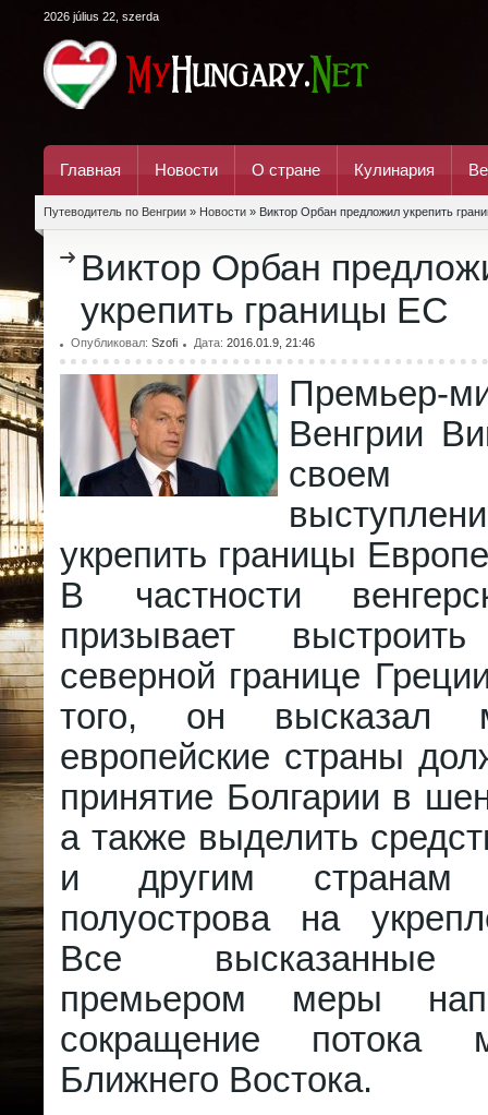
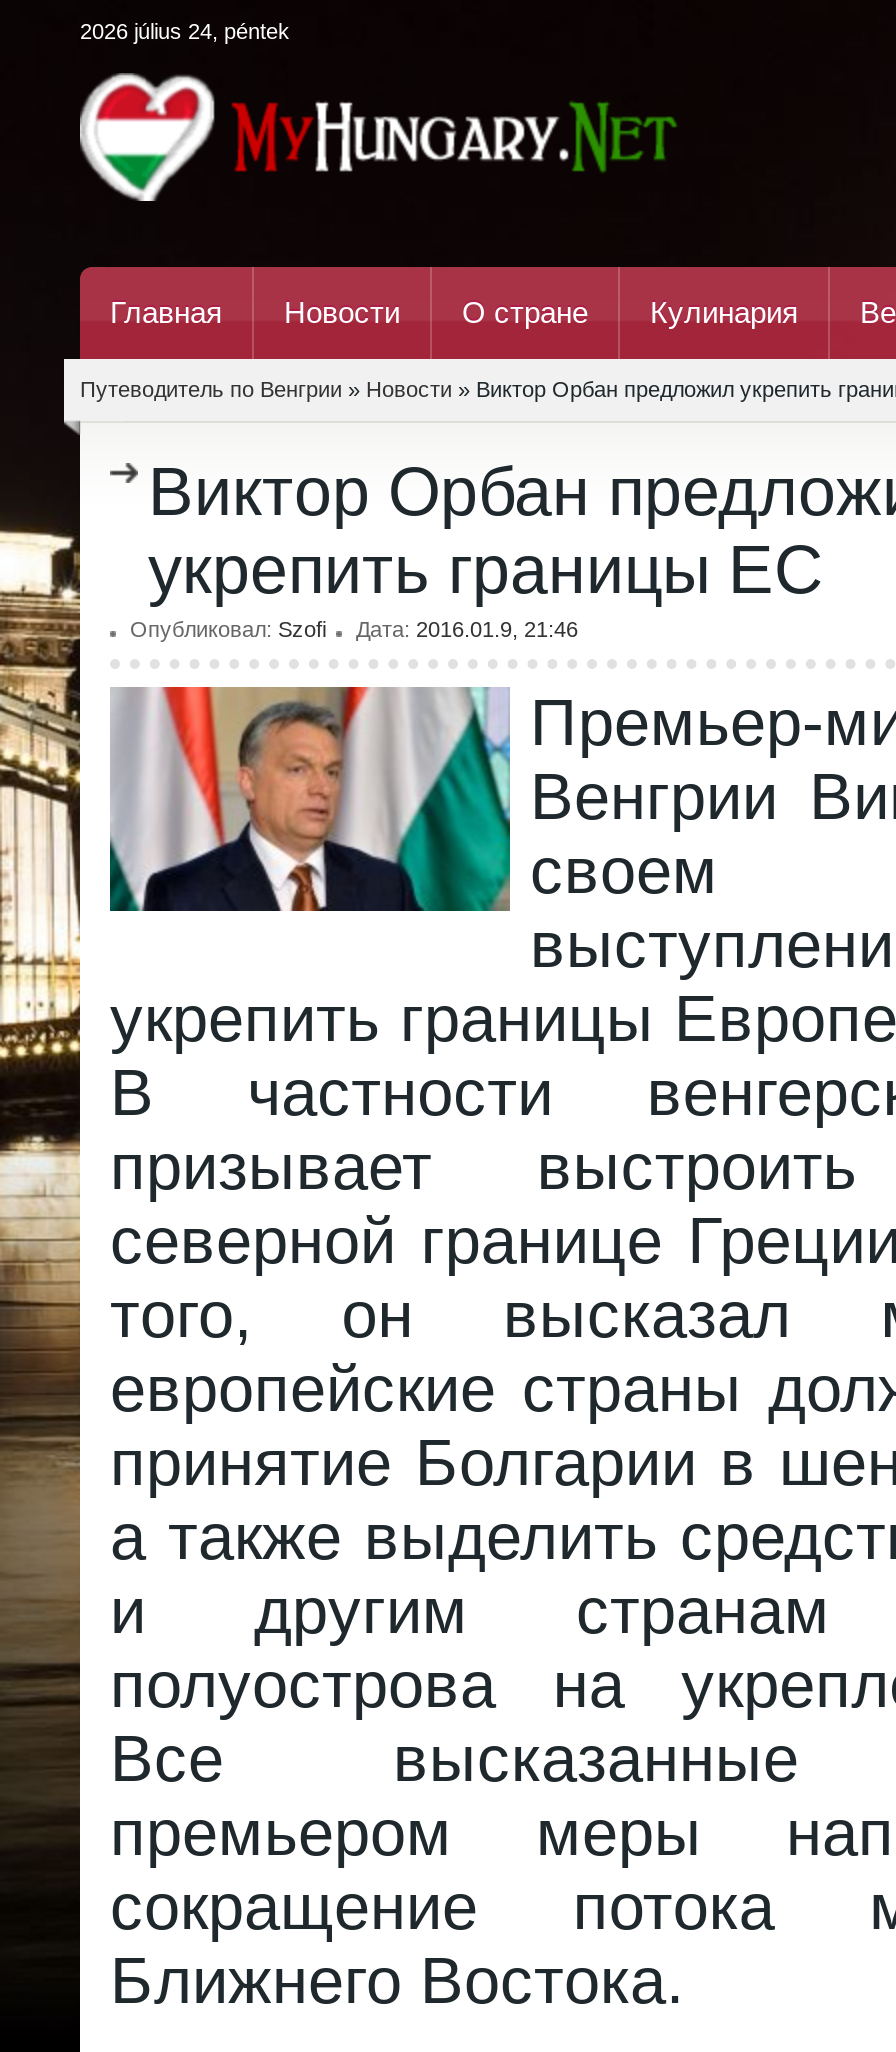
- 2026 július 22, szerda
+ 2026 július 24, péntek
